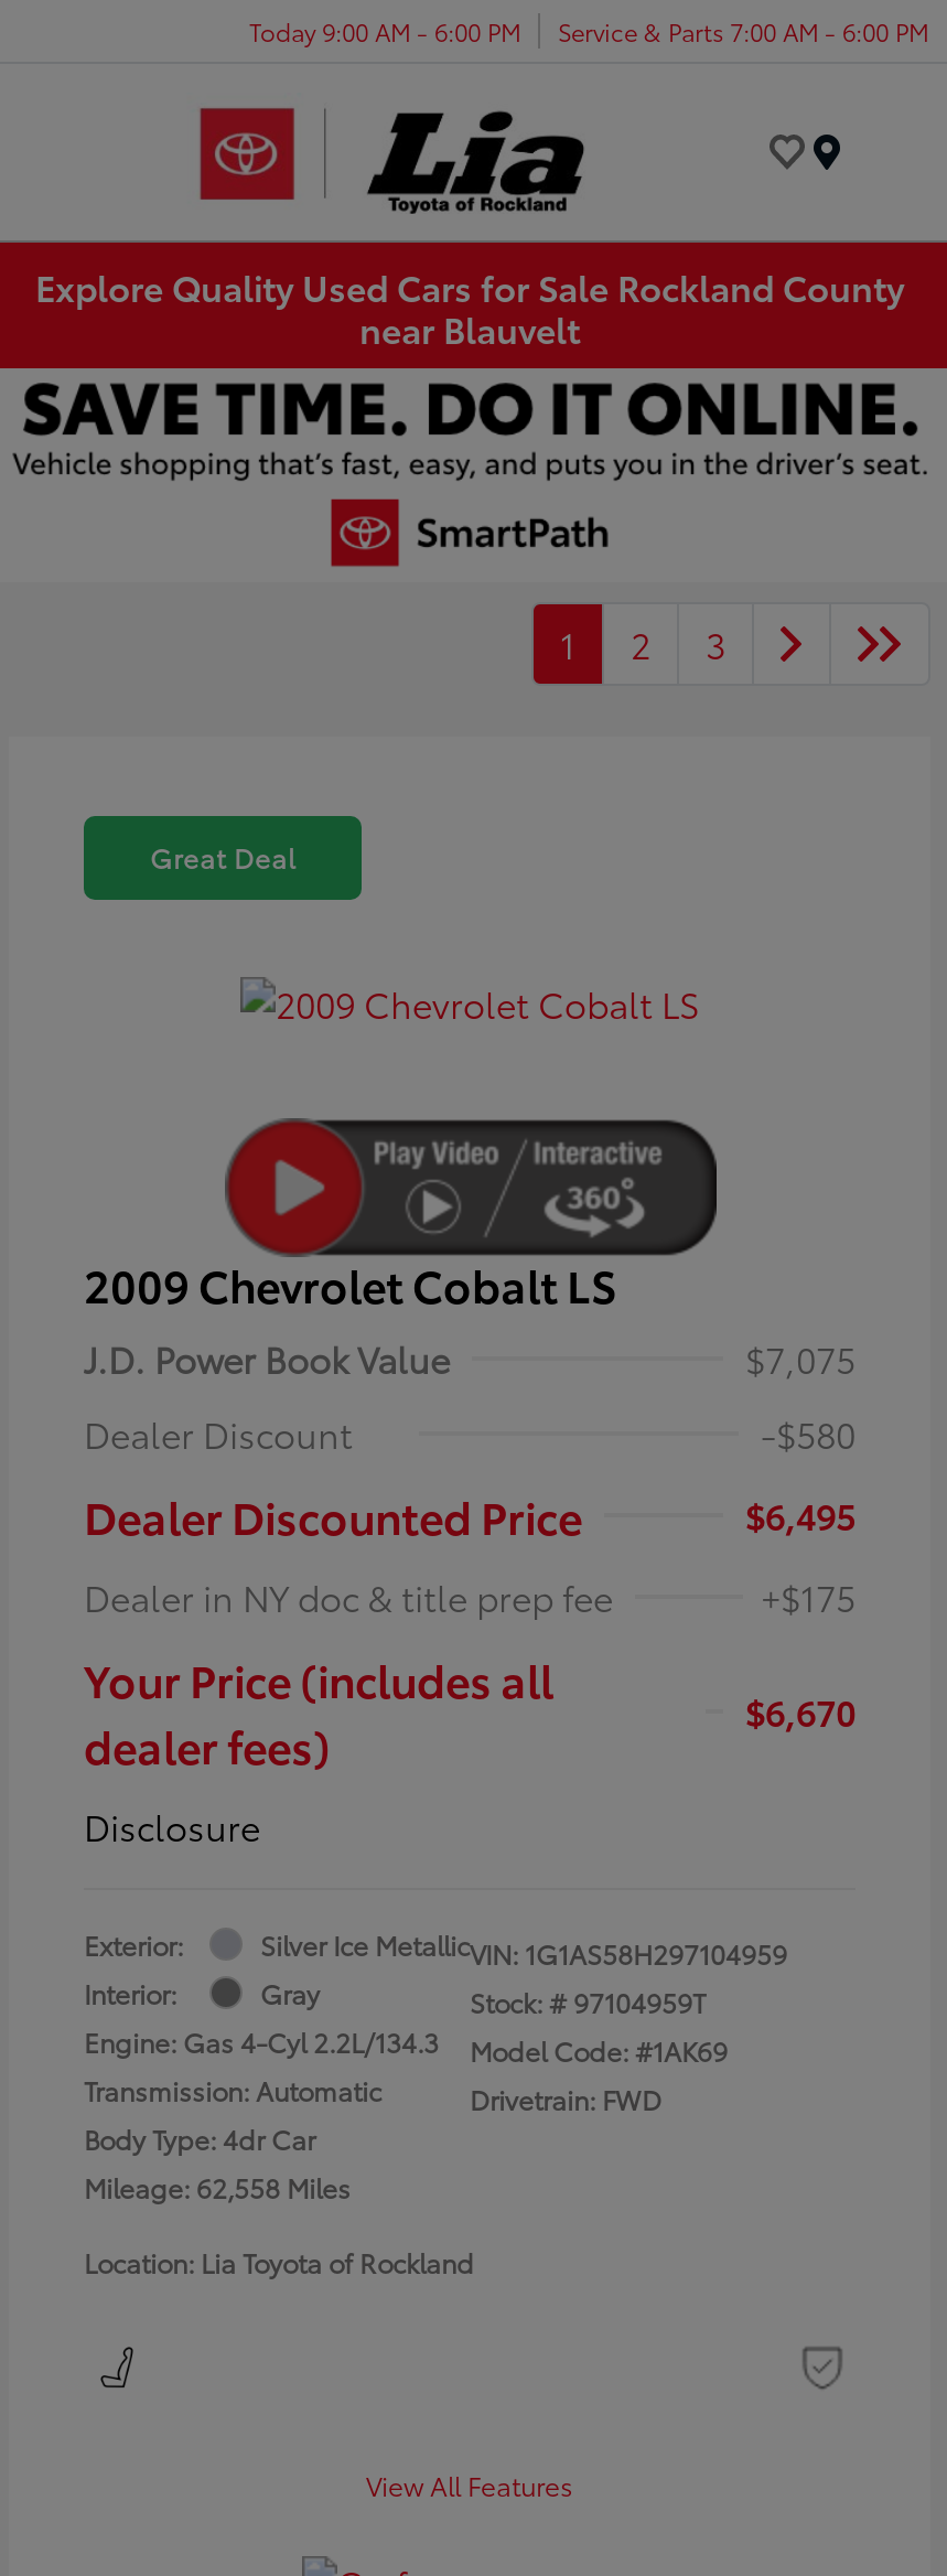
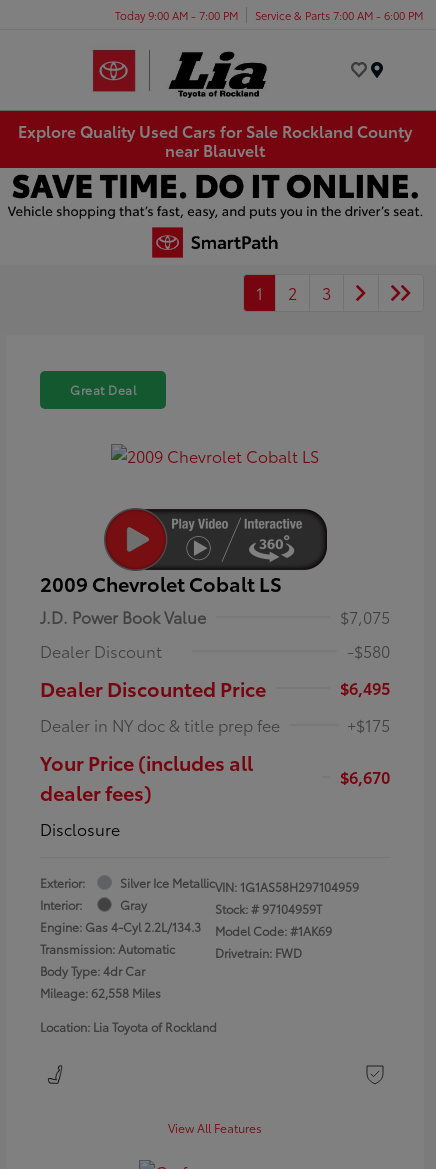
- Today 9:00 AM - 6:00 PM Service & Parts 7:00 AM - 6:00 PM
+ Today 9:00 AM - 7:00 PM Service & Parts 7:00 AM - 6:00 PM
